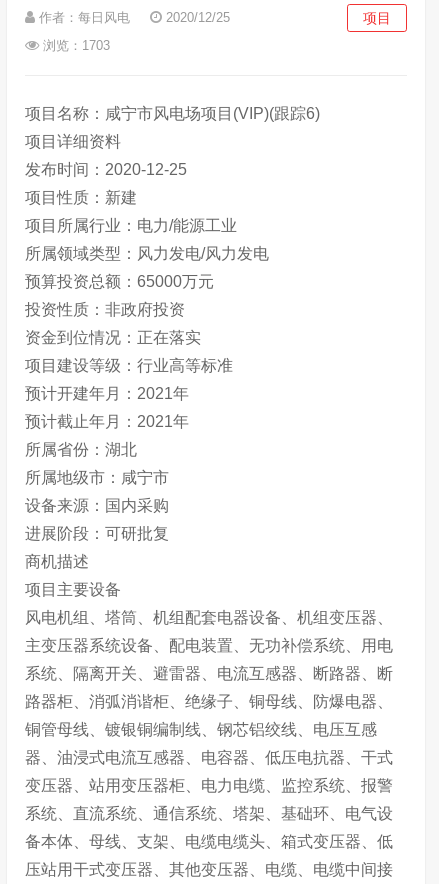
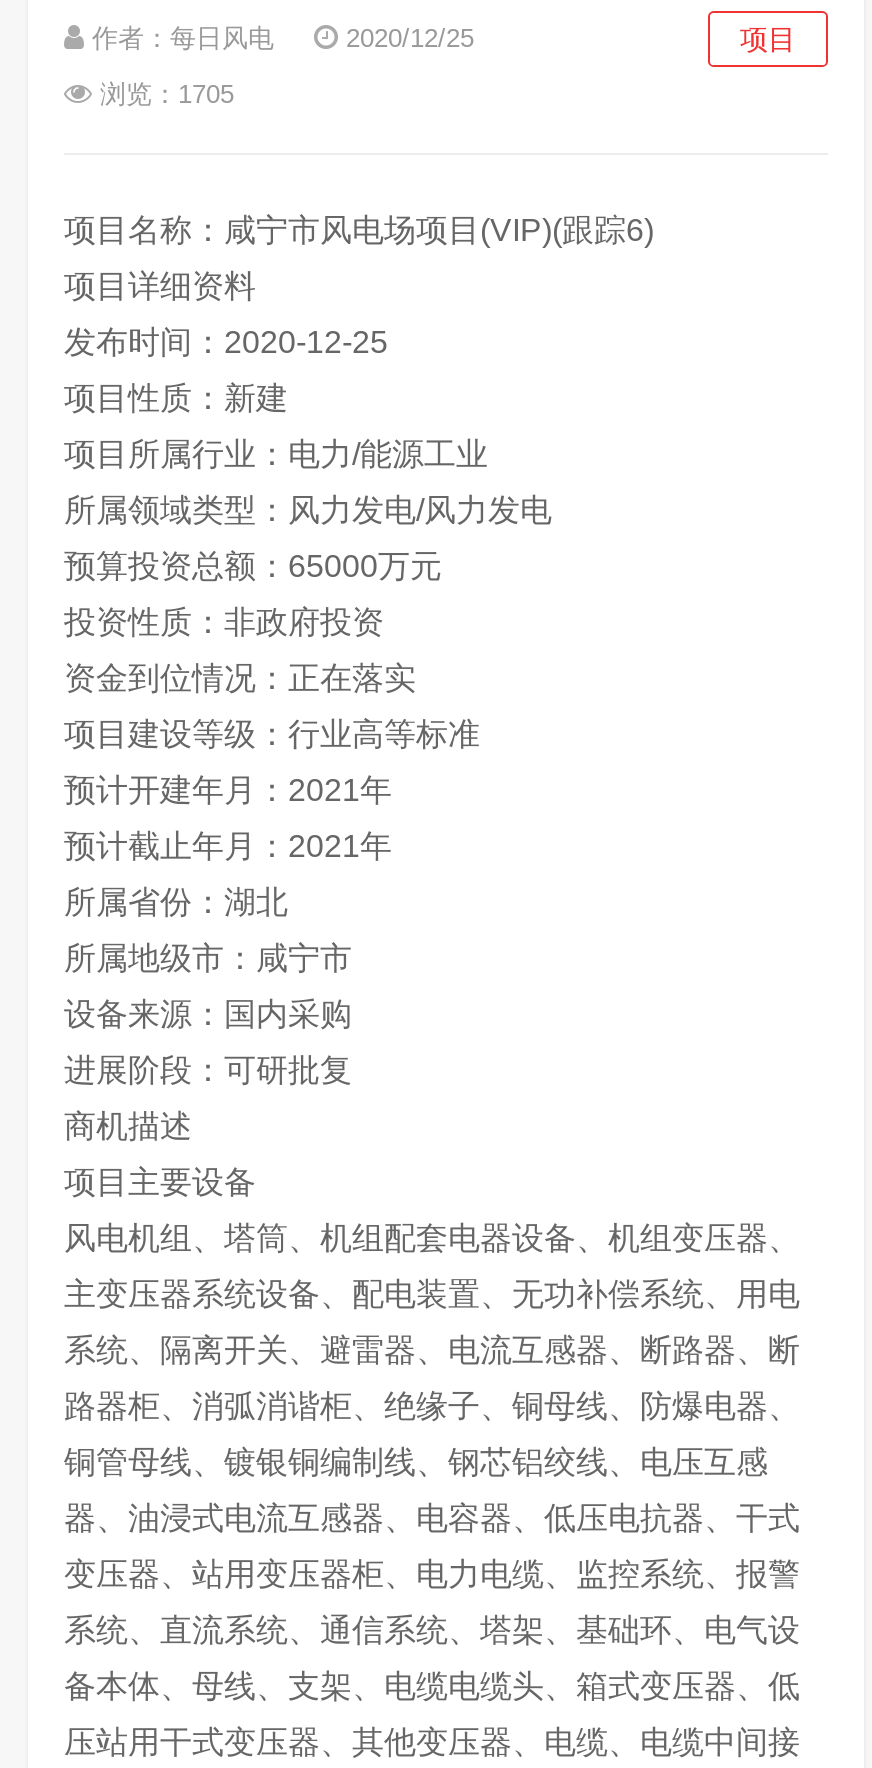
- 浏览：1703
+ 浏览：1705
